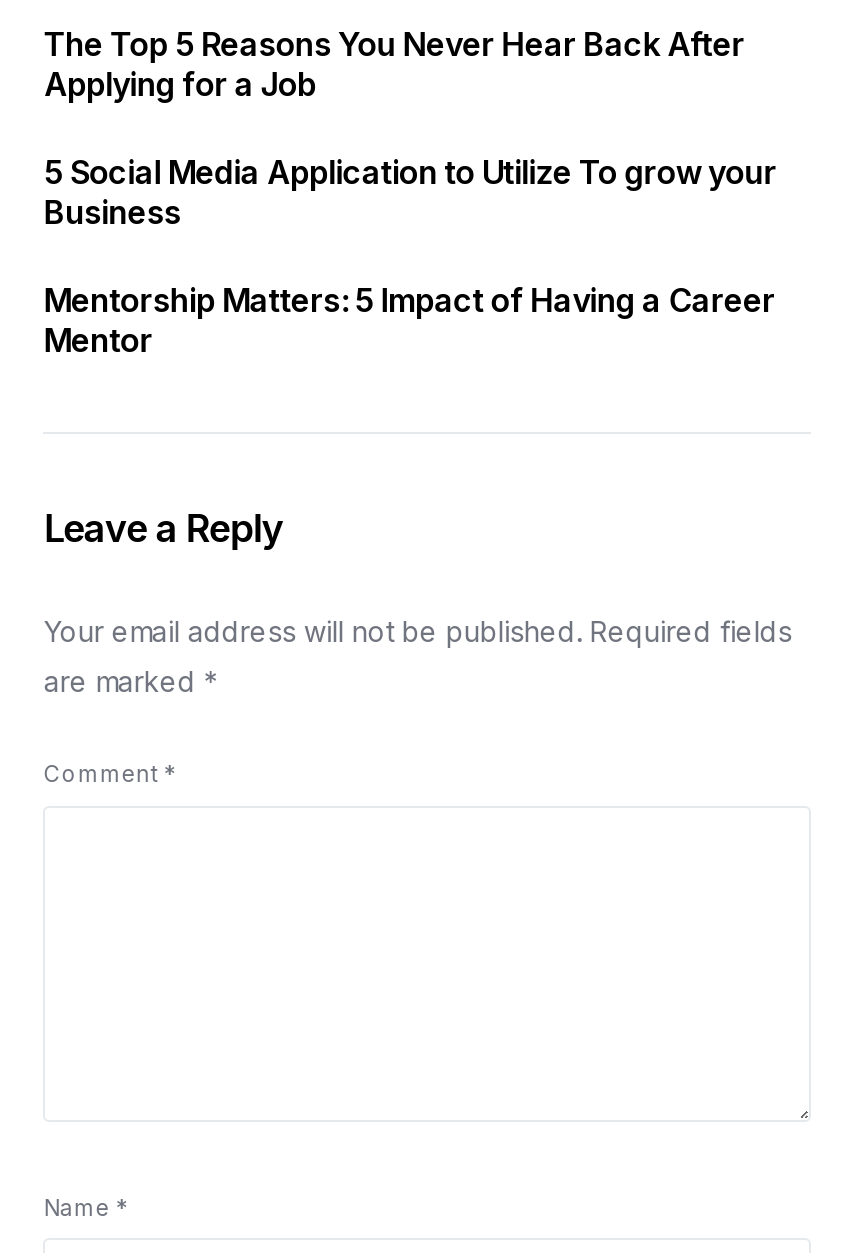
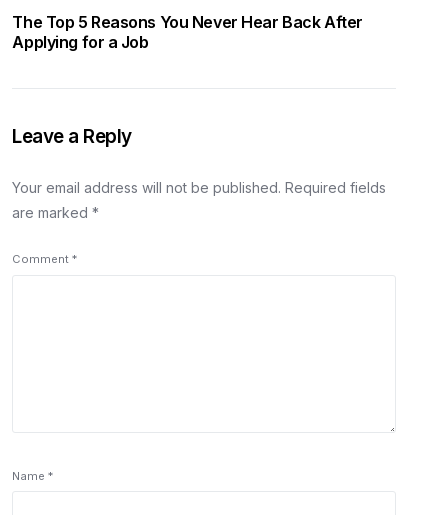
- 5 Social Media Application to Utilize To grow your
- Business
- Mentorship Matters: 5 Impact of Having a Career
- Mentor
